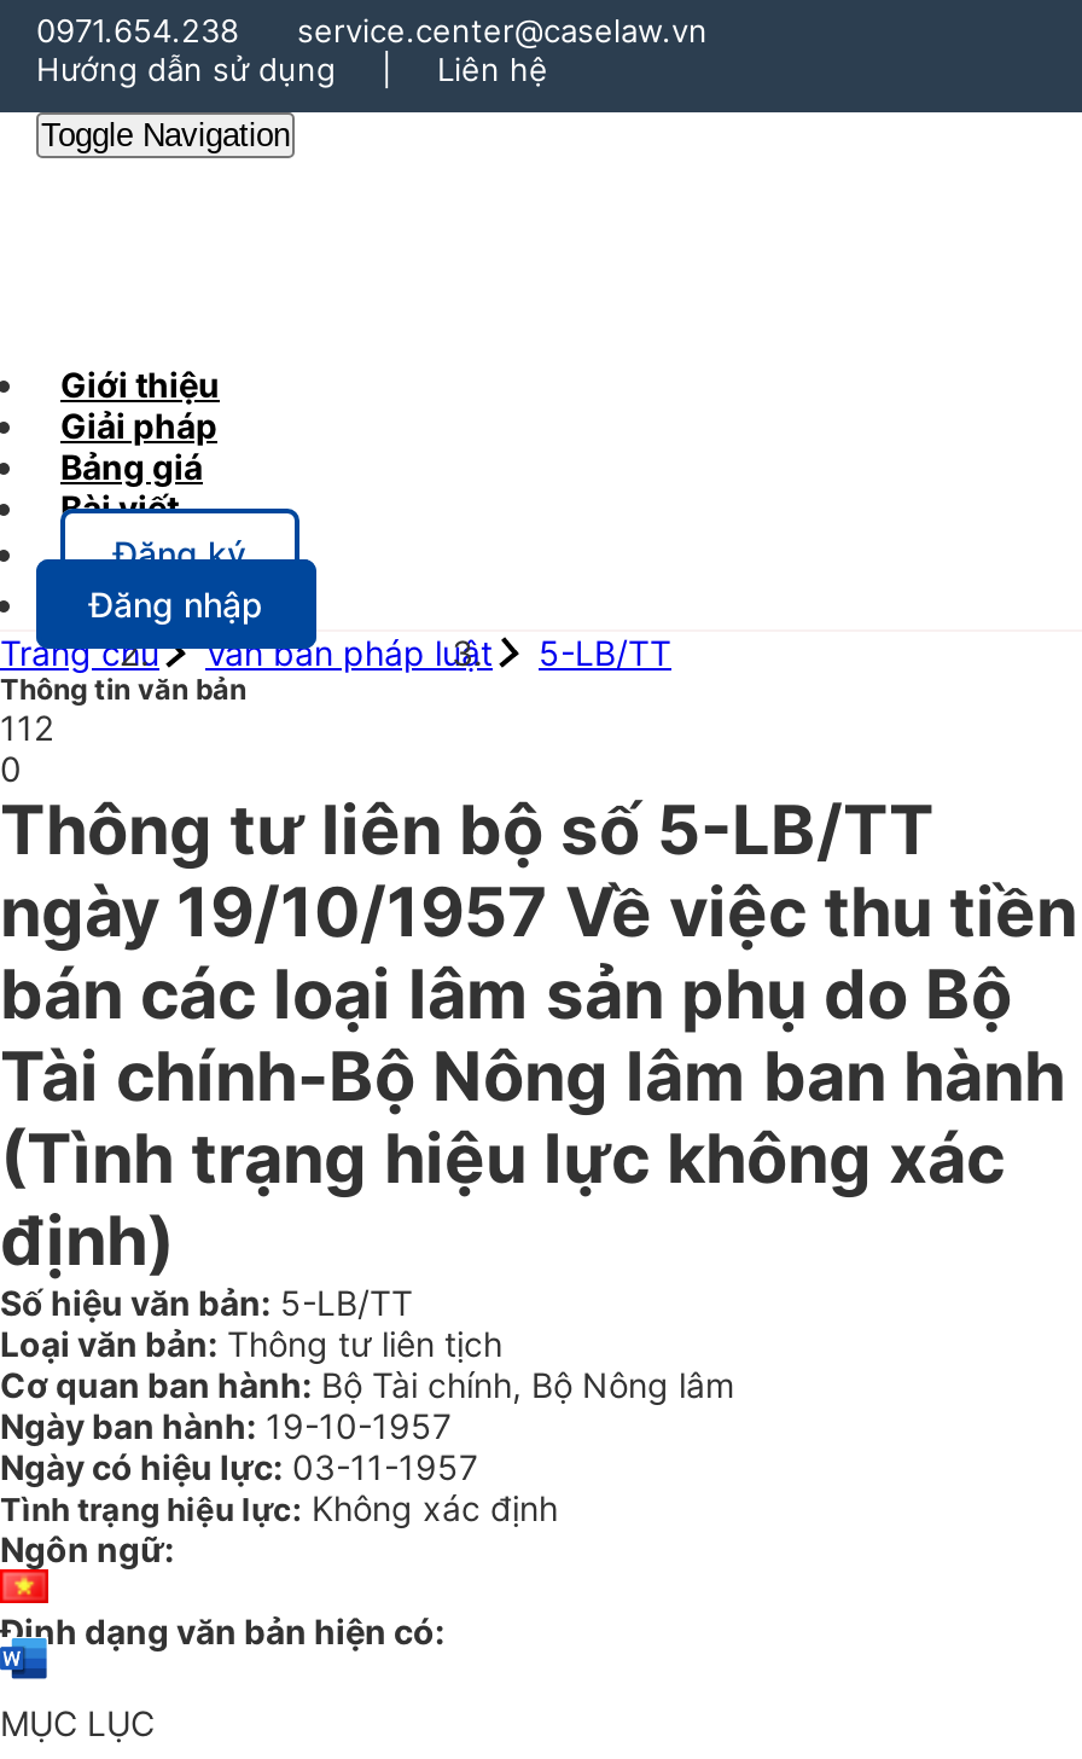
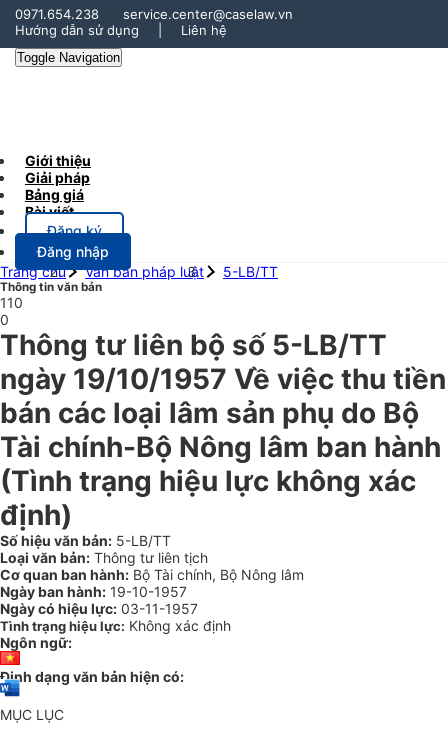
- 112
+ 110
